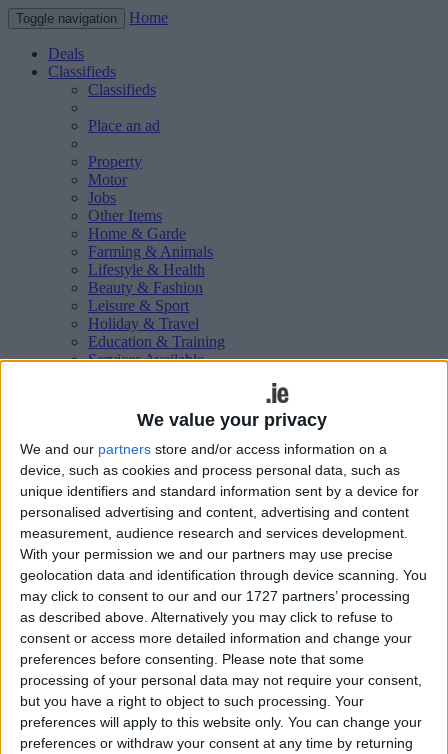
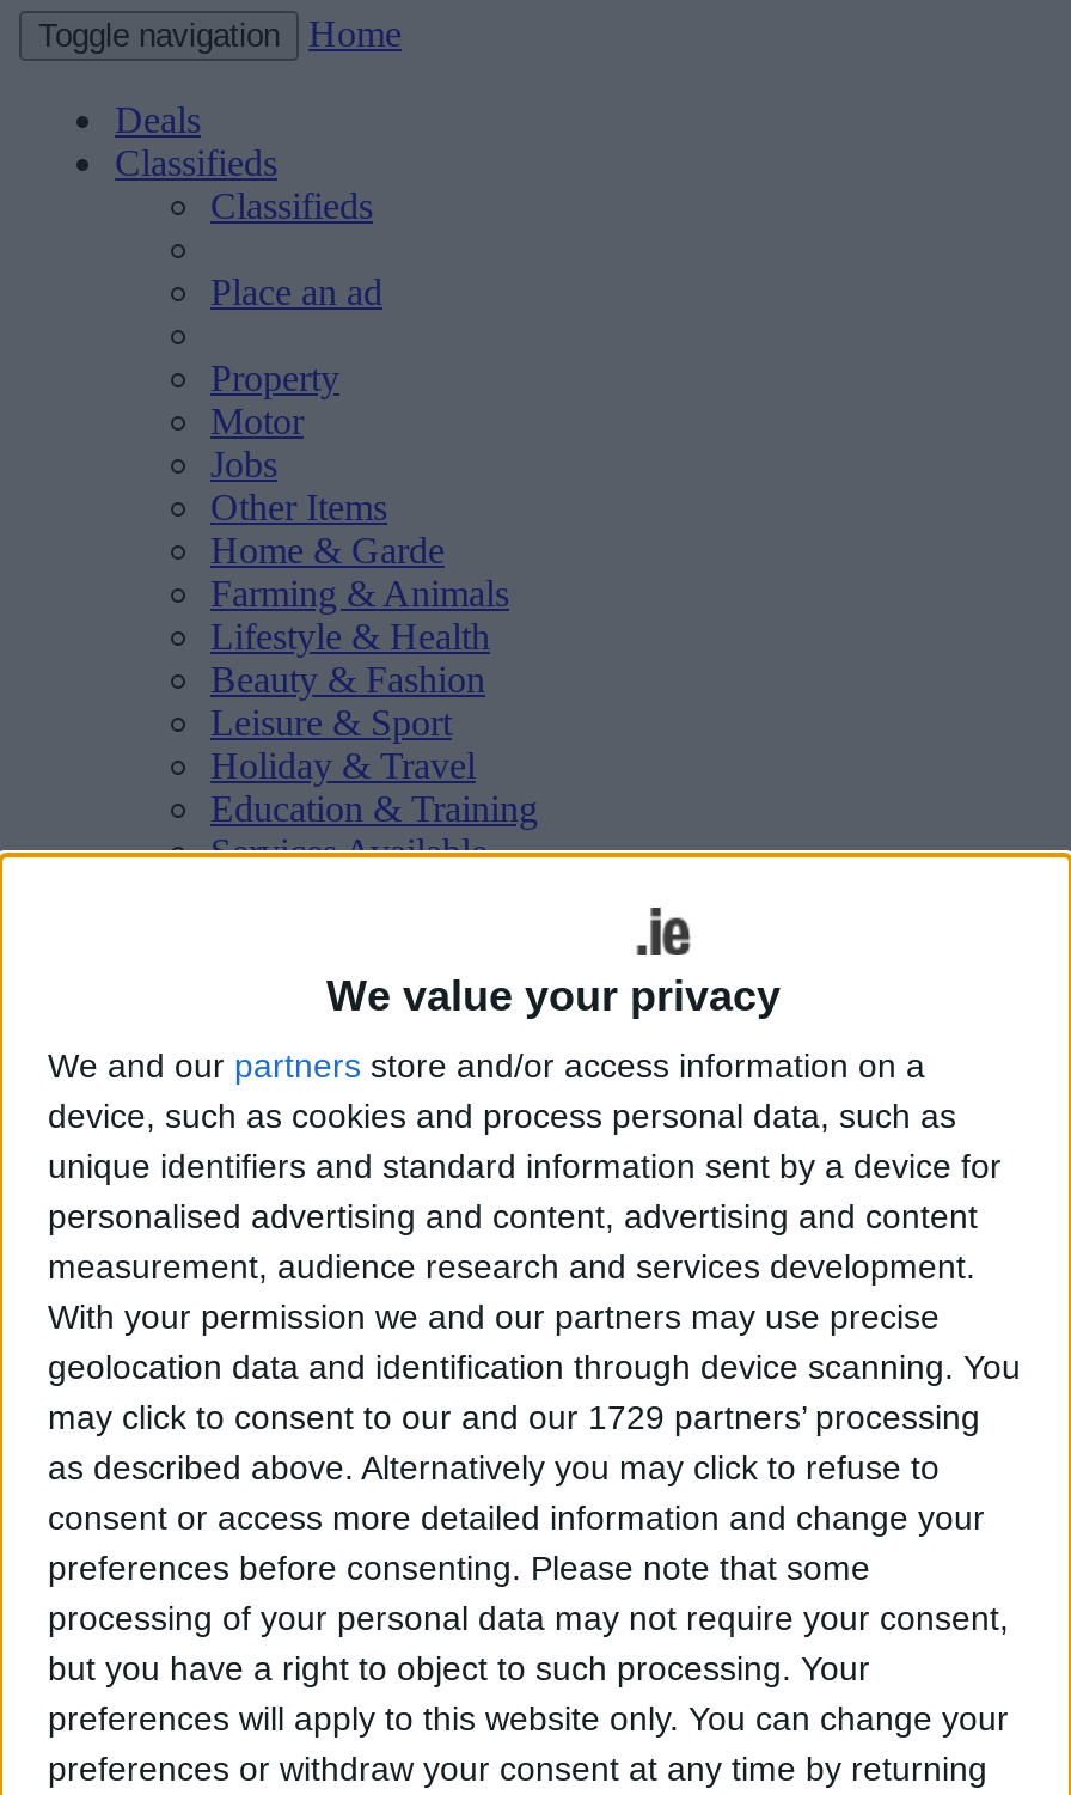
- may click to consent to our and our 1727 partners’ processing
+ may click to consent to our and our 1729 partners’ processing
